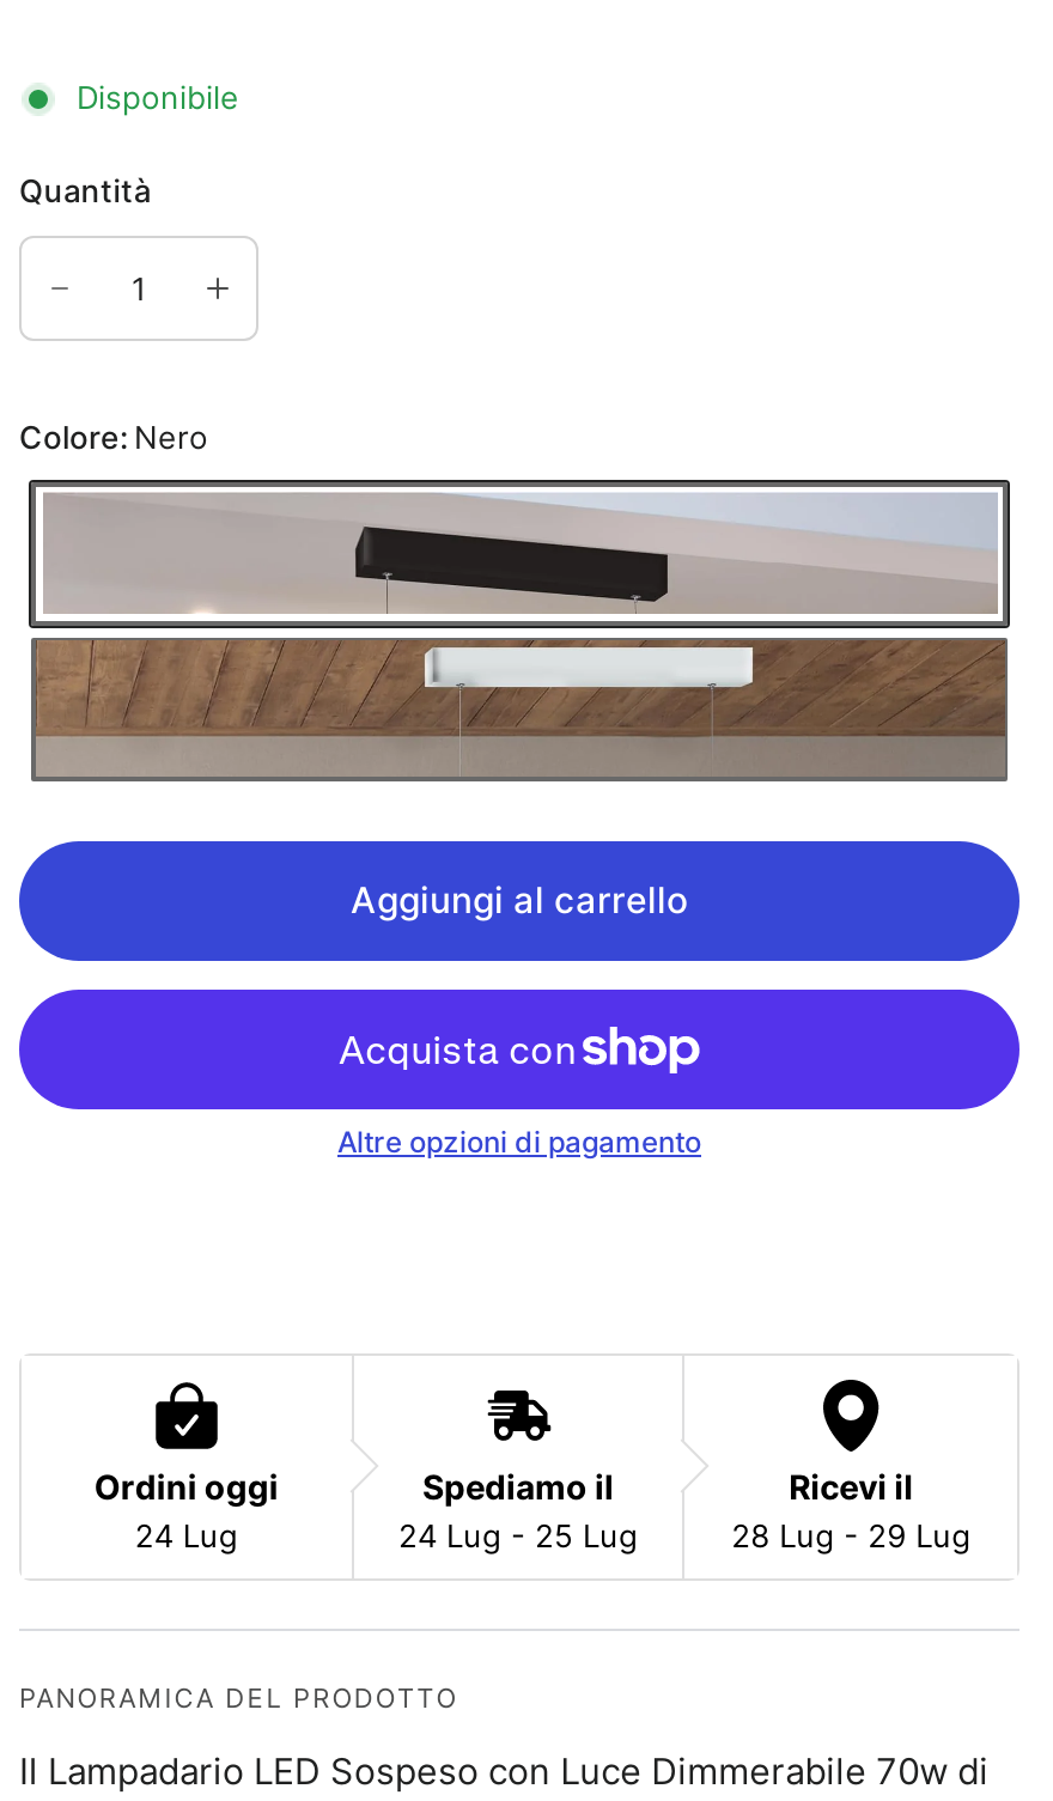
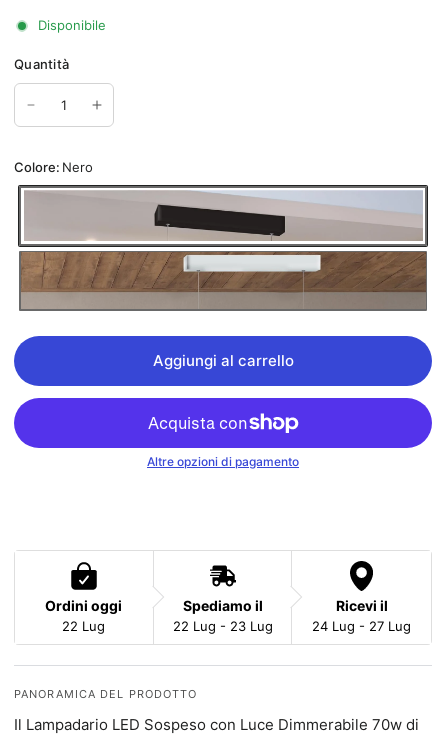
- 24 Lug
+ 22 Lug

- 24 Lug - 25 Lug
+ 22 Lug - 23 Lug

- 28 Lug - 29 Lug
+ 24 Lug - 27 Lug
